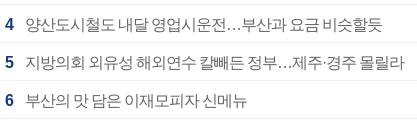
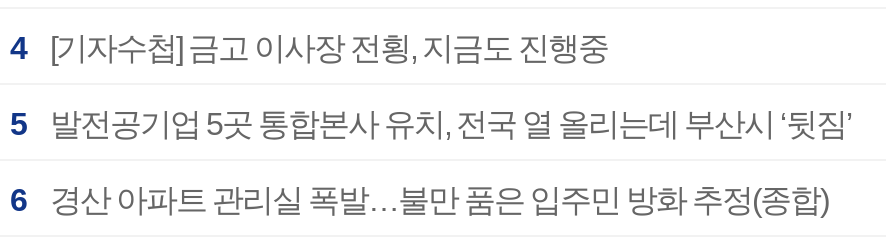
- 양산도시철도 내달 영업시운전…부산과 요금 비슷할듯
+ [기자수첩] 금고 이사장 전횡, 지금도 진행중

- 지방의회 외유성 해외연수 칼빼든 정부…제주·경주 몰릴라
+ 발전공기업 5곳 통합본사 유치, 전국 열 올리는데 부산시 ‘뒷짐’

- 부산의 맛 담은 이재모피자 신메뉴
+ 경산 아파트 관리실 폭발…불만 품은 입주민 방화 추정(종합)
